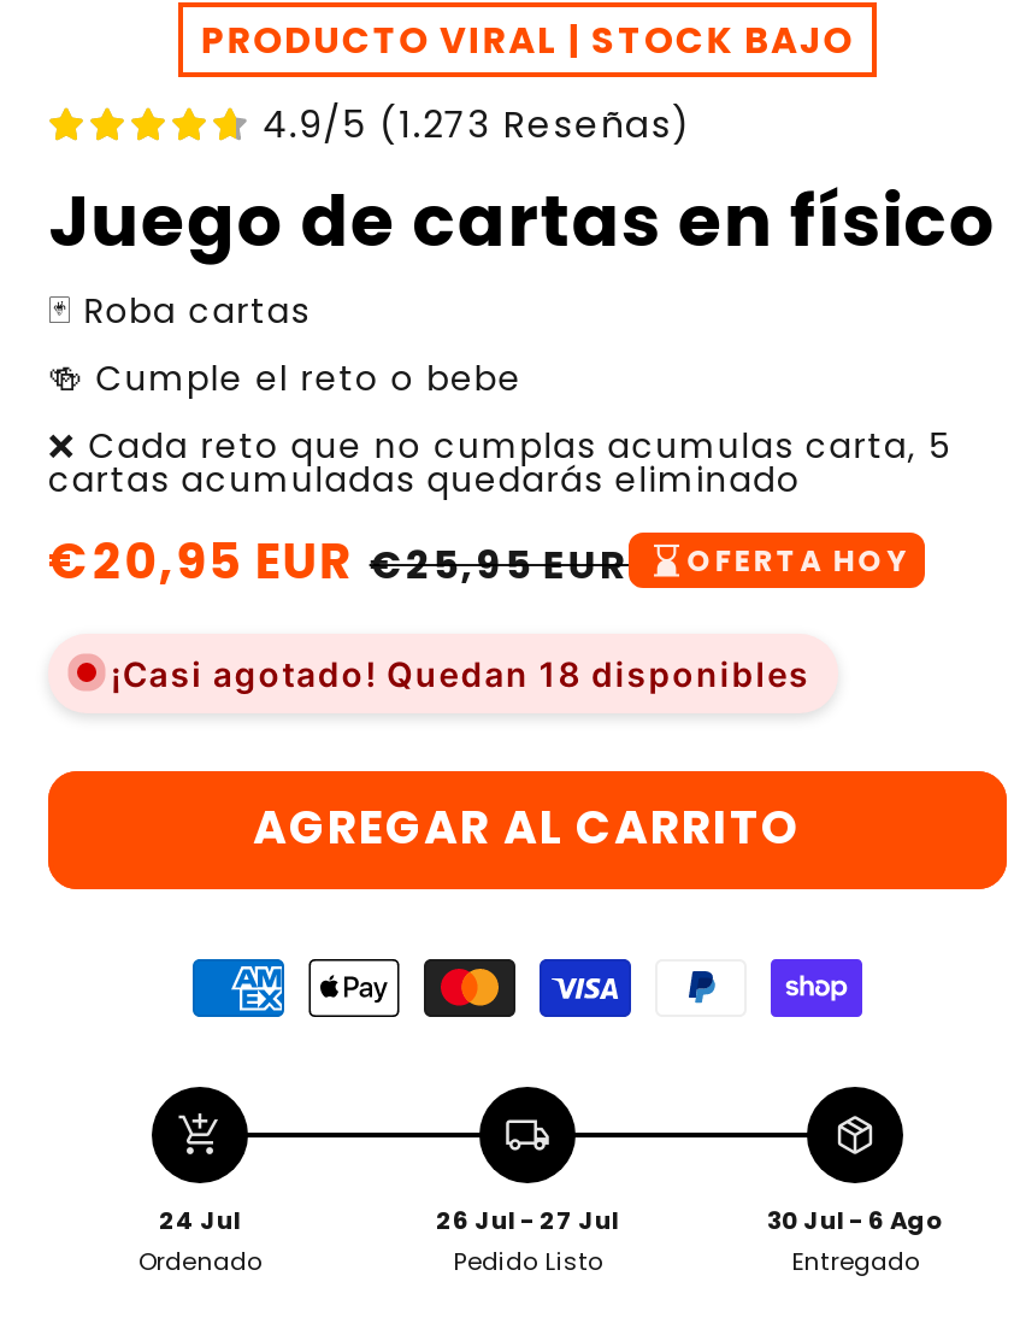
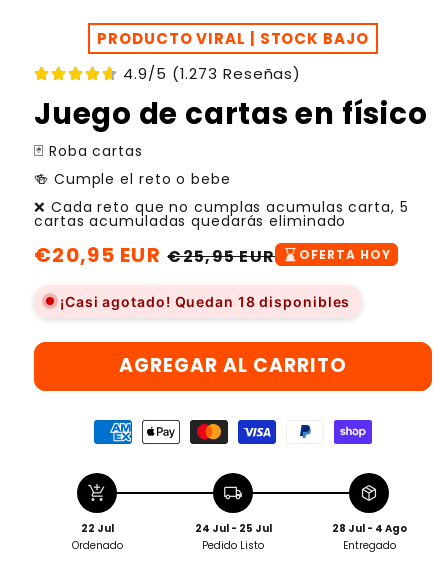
- 24 Jul
+ 22 Jul

- 26 Jul - 27 Jul
+ 24 Jul - 25 Jul

- 30 Jul - 6 Ago
+ 28 Jul - 4 Ago
